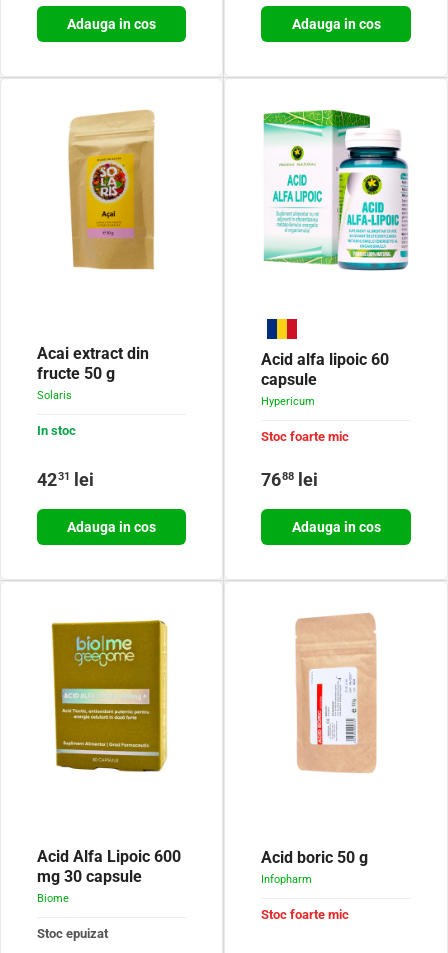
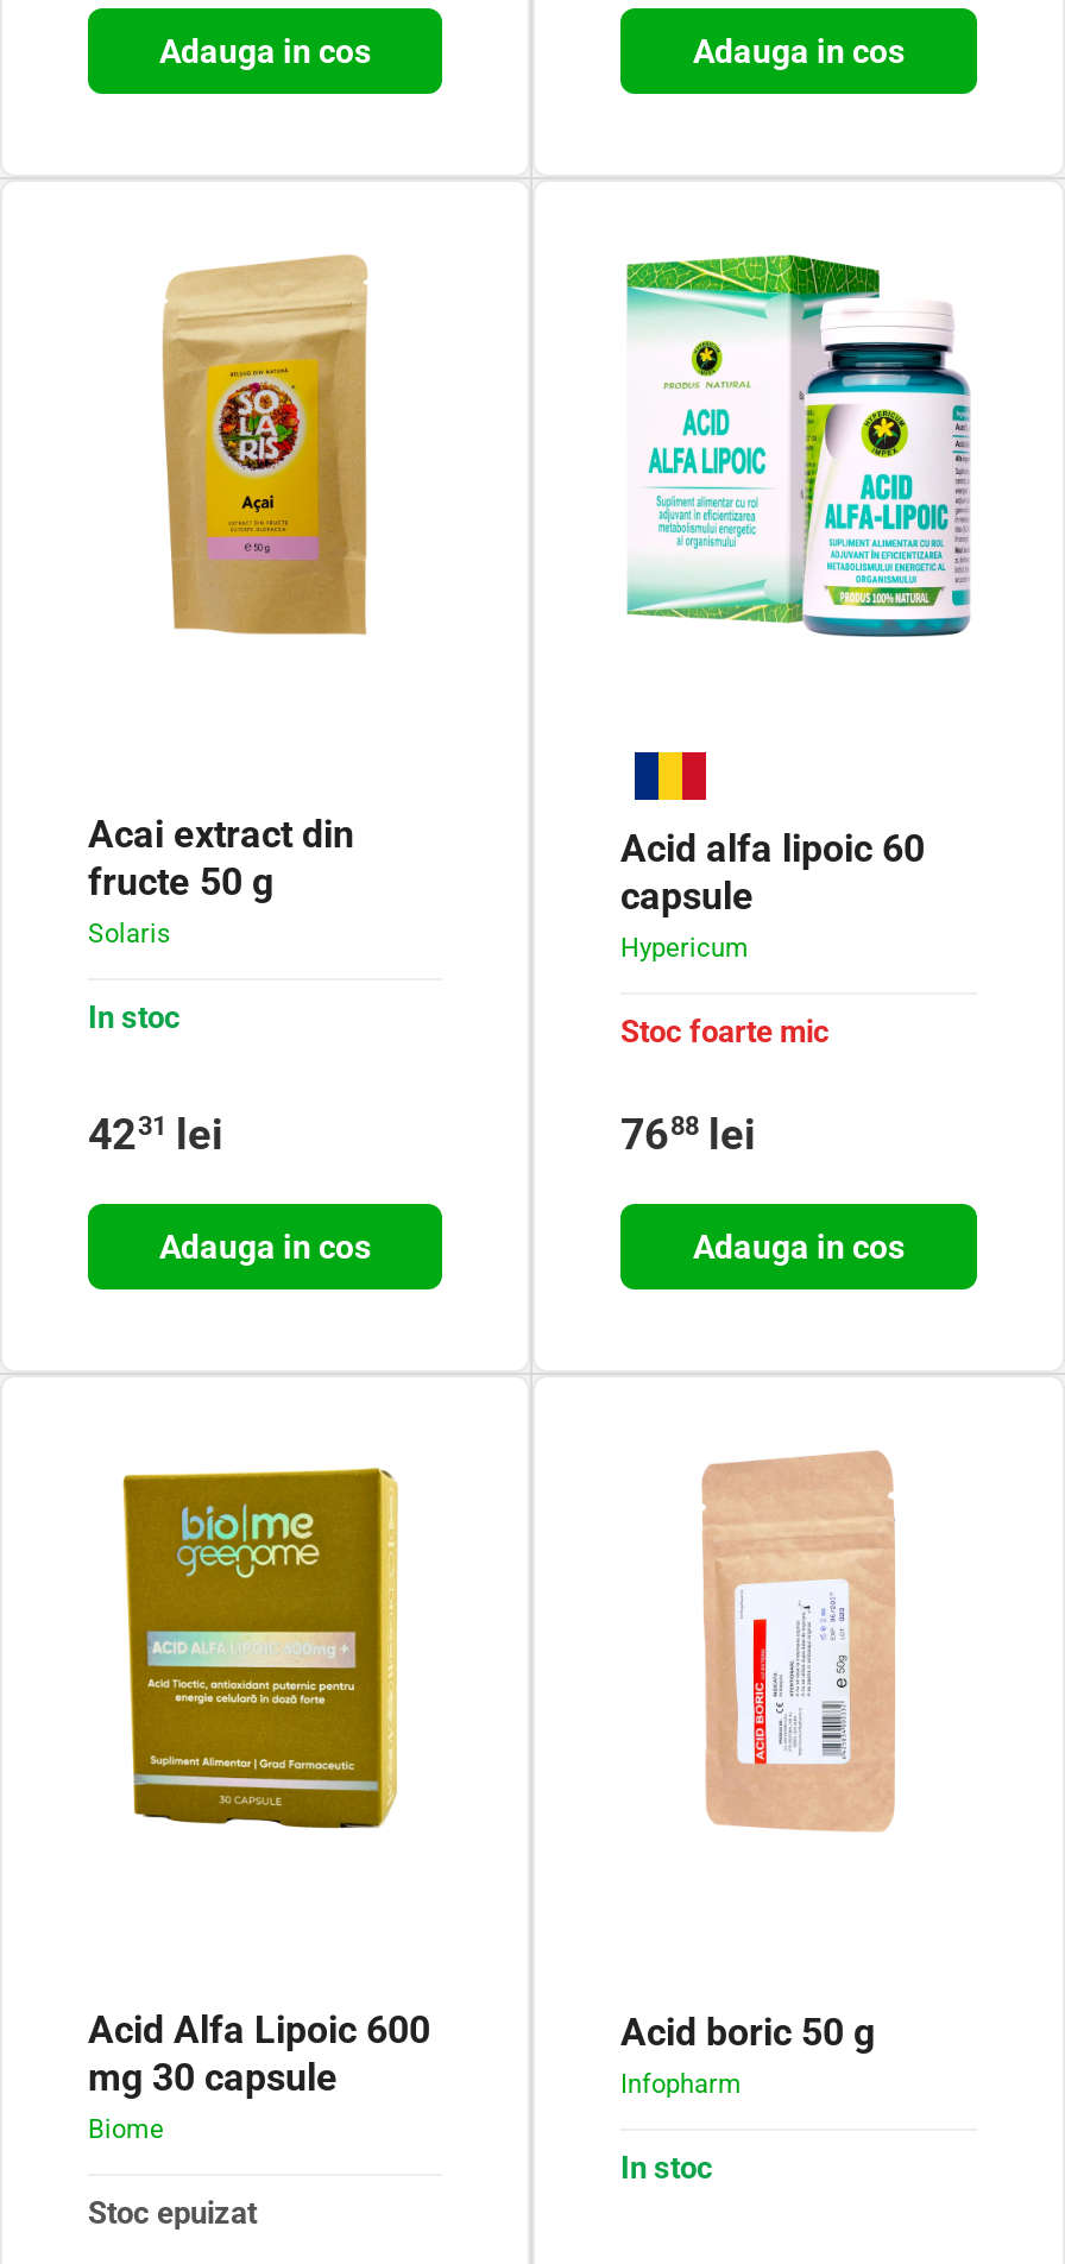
- Stoc foarte mic
+ In stoc
